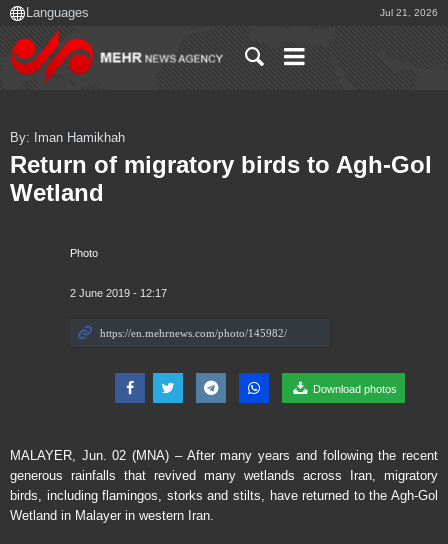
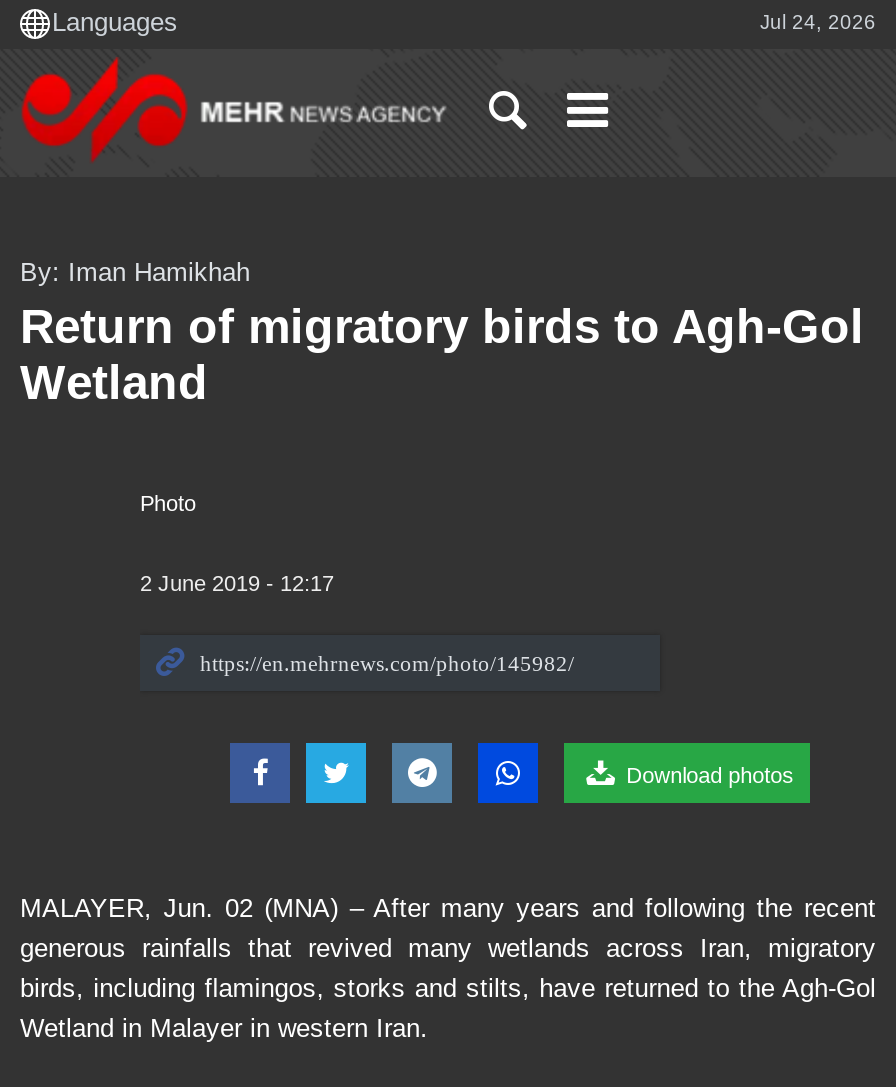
- Jul 21, 2026
+ Jul 24, 2026
